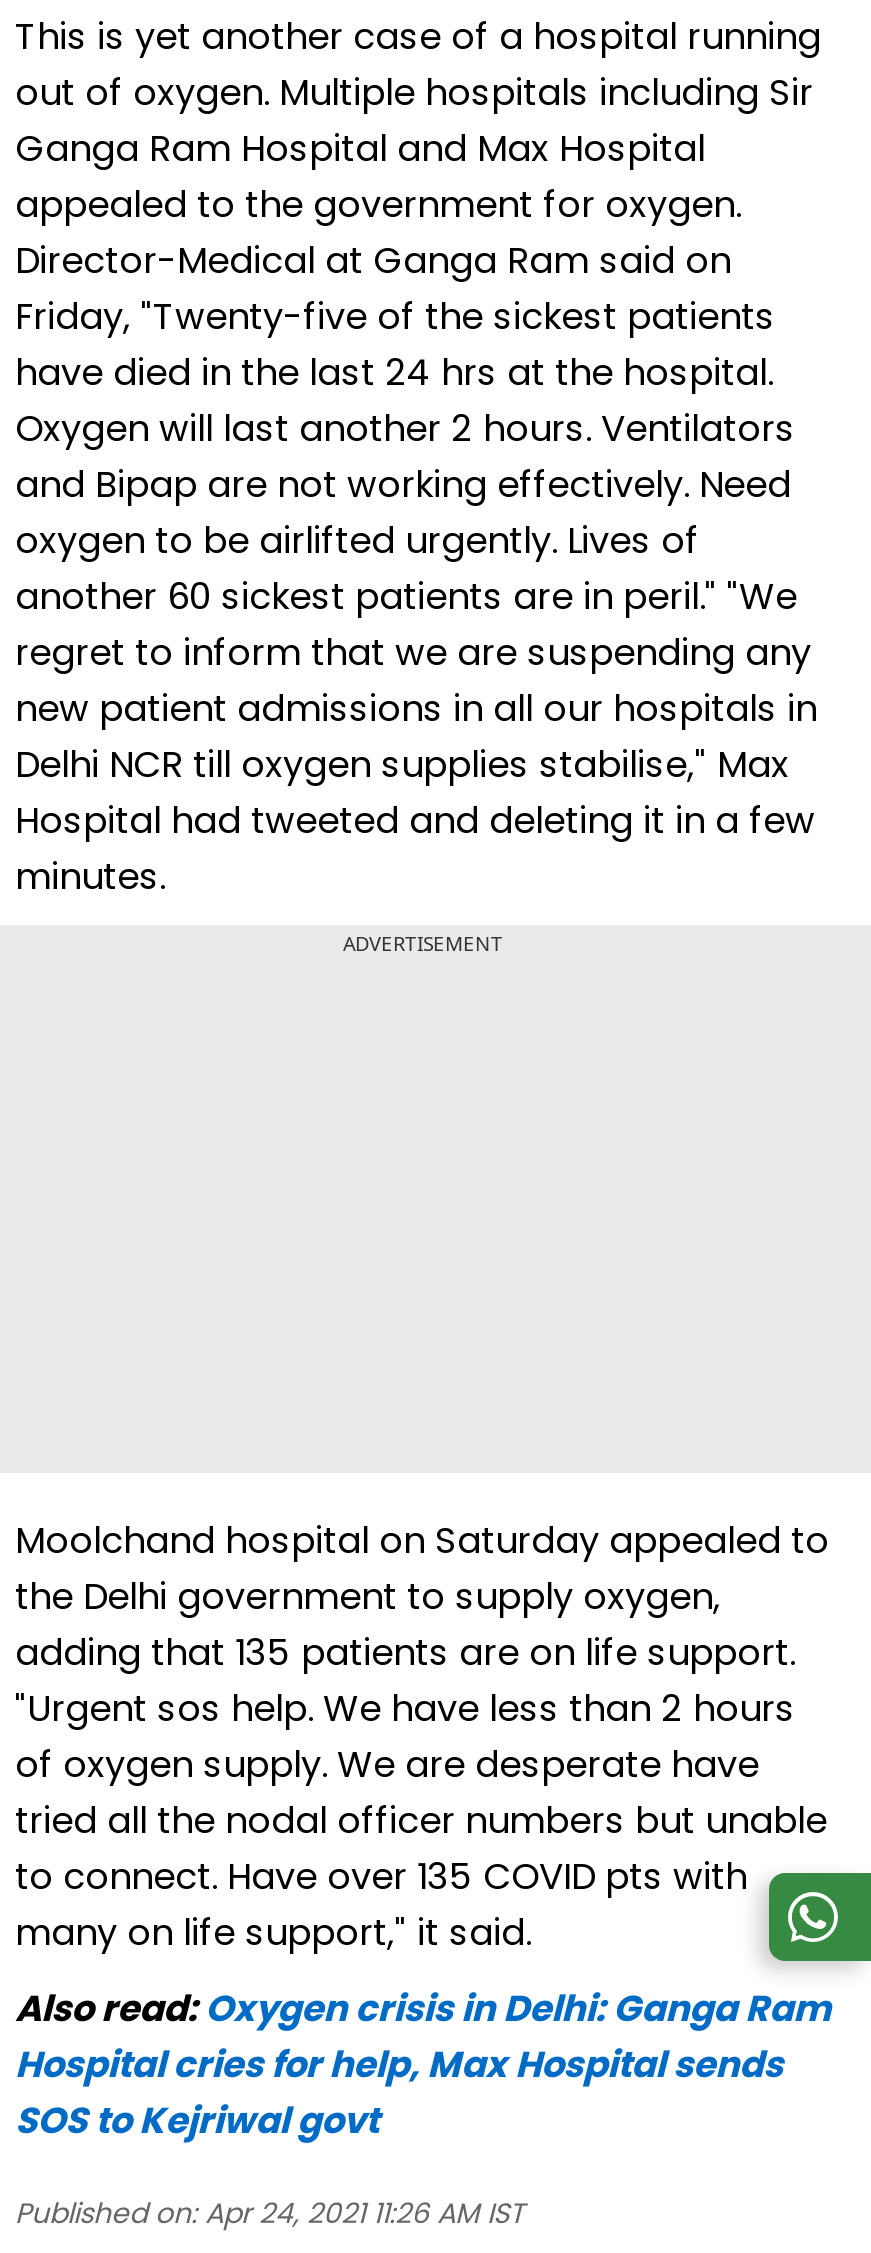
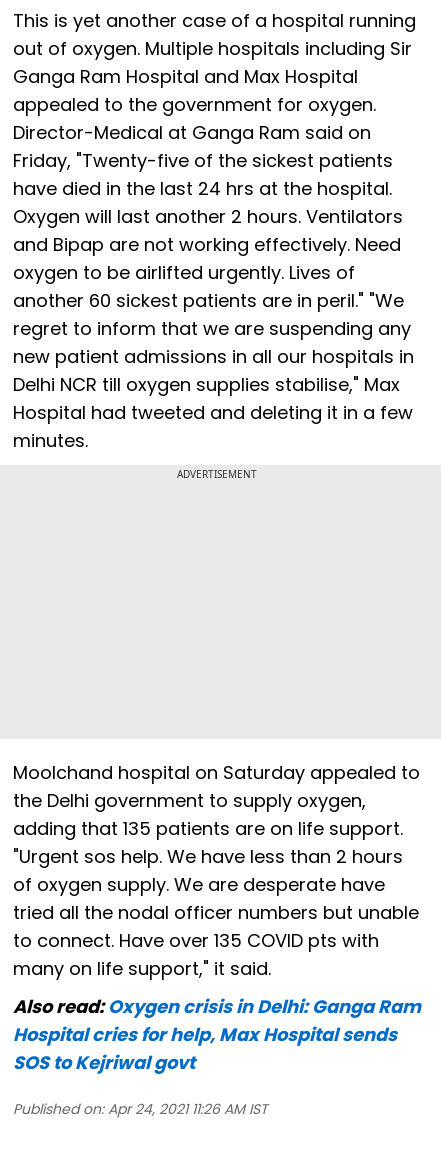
- [image]
